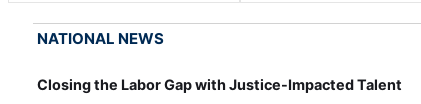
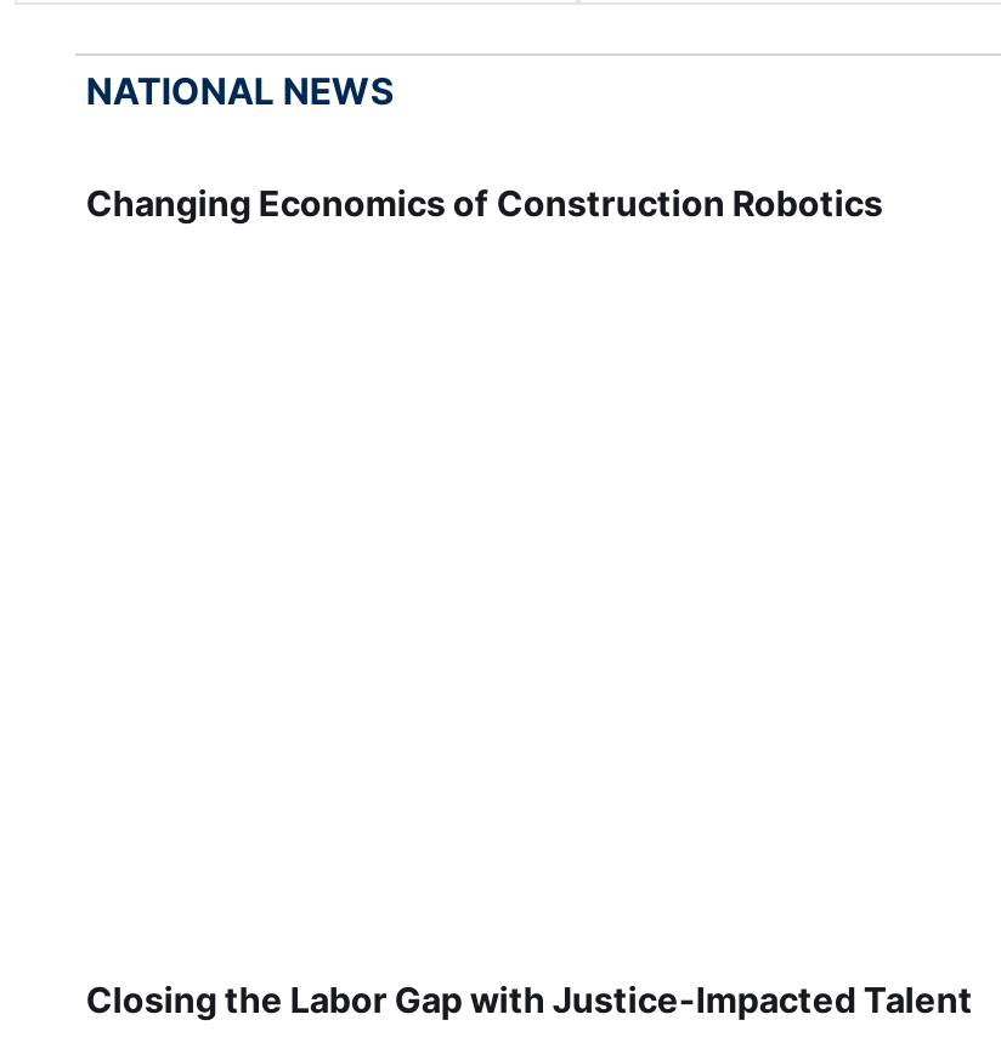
+ Changing Economics of Construction Robotics
